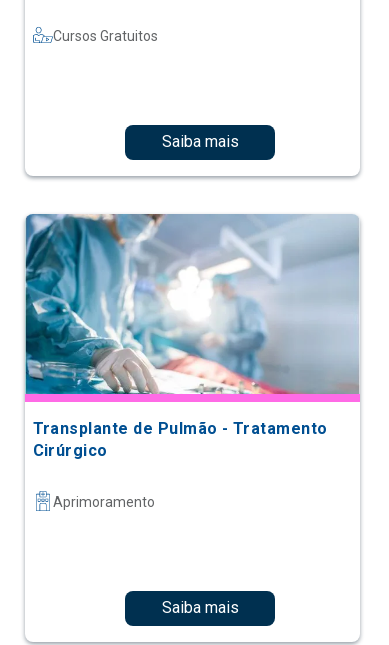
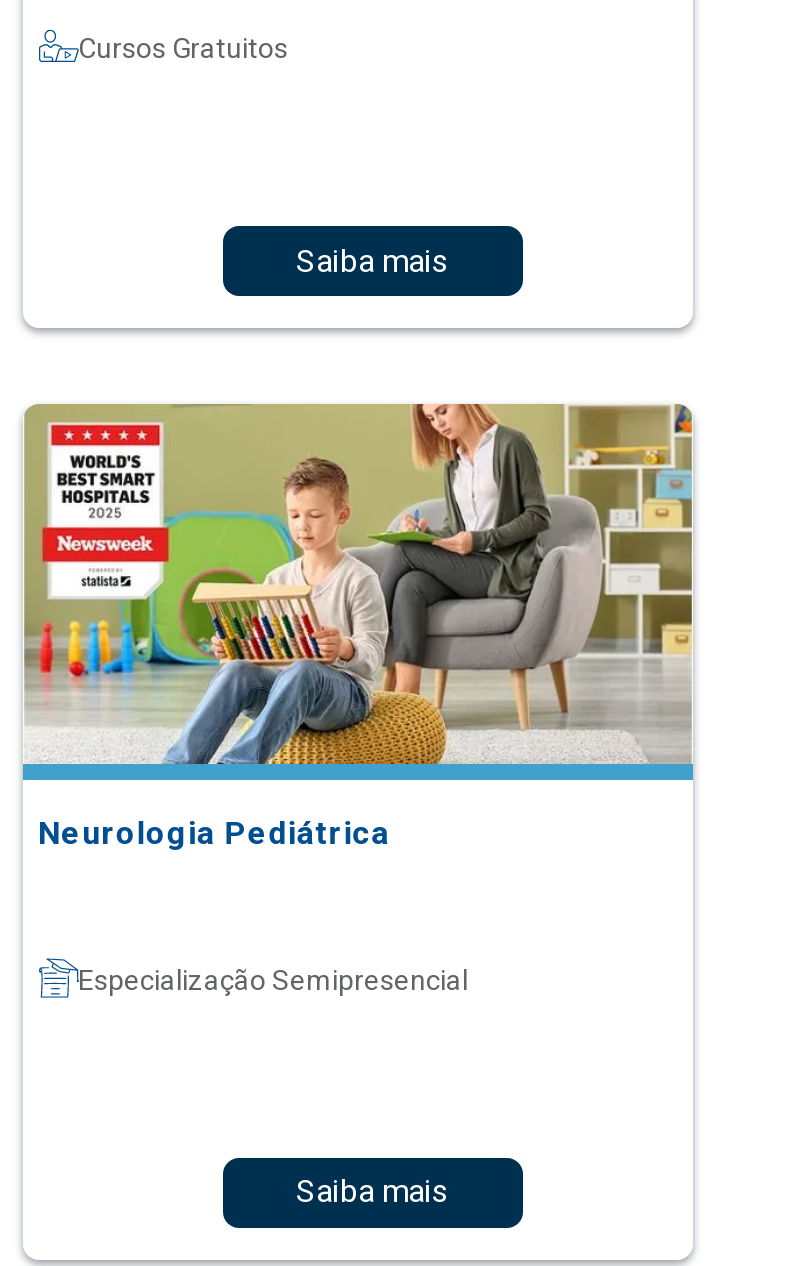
- [image]
- Transplante de Pulmão - Tratamento
- Cirúrgico
+ [image]
+ Neurologia Pediátrica

- Aprimoramento
+ Especialização Semipresencial
